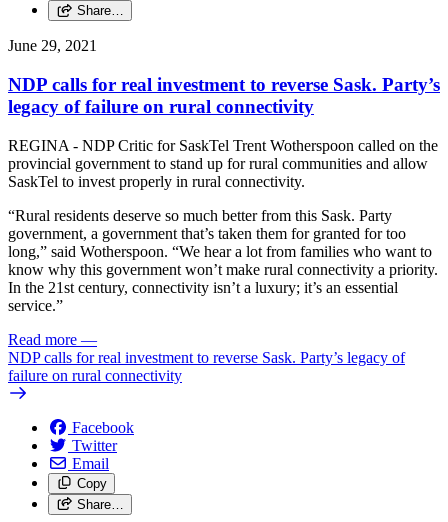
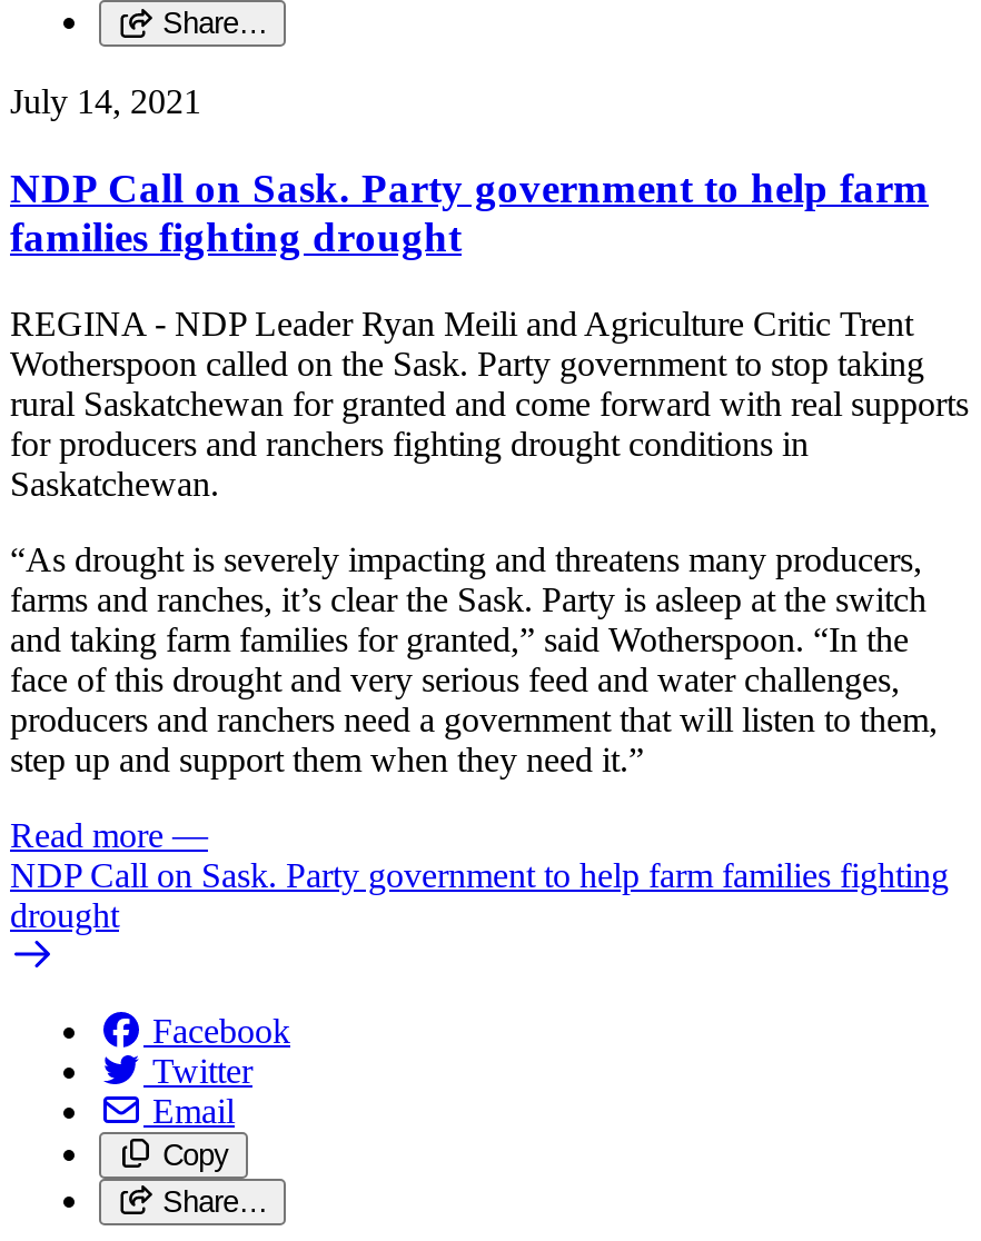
- June 29, 2021
+ July 14, 2021

- NDP calls for real investment to reverse Sask. Party’s
- legacy of failure on rural connectivity
+ NDP Call on Sask. Party government to help farm
+ families fighting drought

- REGINA - NDP Critic for SaskTel Trent Wotherspoon called on the
- provincial government to stand up for rural communities and allow
- SaskTel to invest properly in rural connectivity.
+ REGINA - NDP Leader Ryan Meili and Agriculture Critic Trent
+ Wotherspoon called on the Sask. Party government to stop taking
+ rural Saskatchewan for granted and come forward with real supports
+ for producers and ranchers fighting drought conditions in
+ Saskatchewan.

- “Rural residents deserve so much better from this Sask. Party
- government, a government that’s taken them for granted for too
- long,” said Wotherspoon. “We hear a lot from families who want to
- know why this government won’t make rural connectivity a priority.
- In the 21st century, connectivity isn’t a luxury; it’s an essential
- service.”
+ “As drought is severely impacting and threatens many producers,
+ farms and ranches, it’s clear the Sask. Party is asleep at the switch
+ and taking farm families for granted,” said Wotherspoon. “In the
+ face of this drought and very serious feed and water challenges,
+ producers and ranchers need a government that will listen to them,
+ step up and support them when they need it.”

- NDP calls for real investment to reverse Sask. Party’s legacy of
- failure on rural connectivity
+ NDP Call on Sask. Party government to help farm families fighting
+ drought
